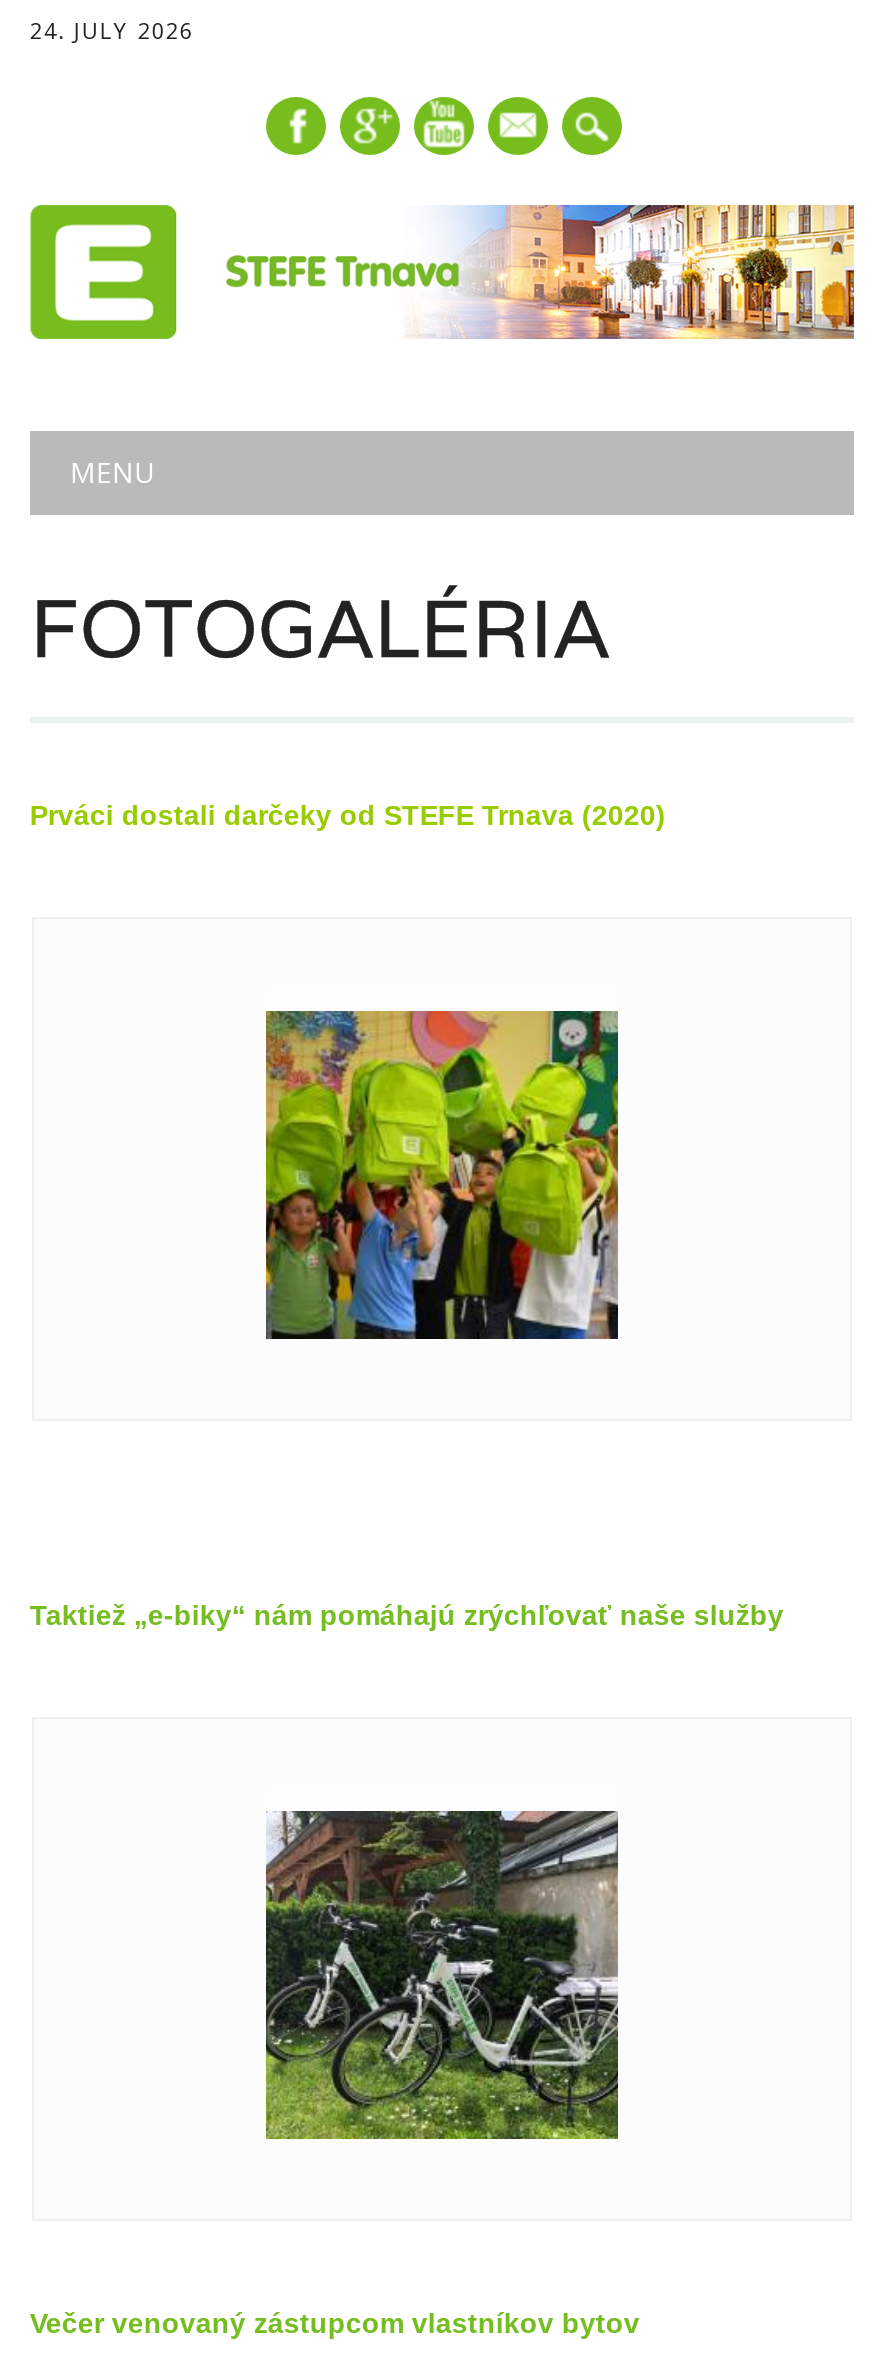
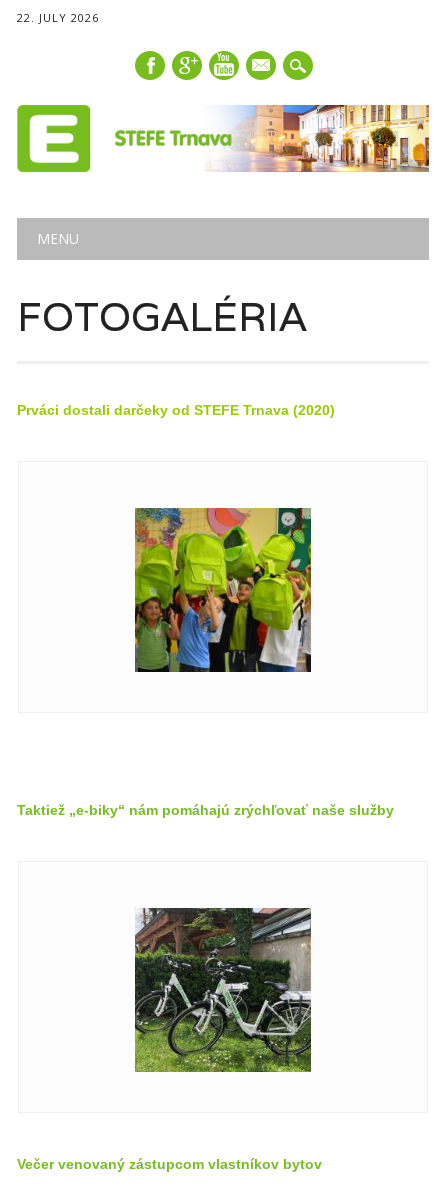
- 24. JULY 2026
+ 22. JULY 2026
